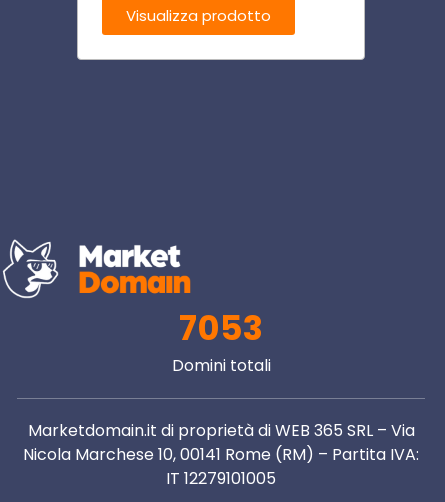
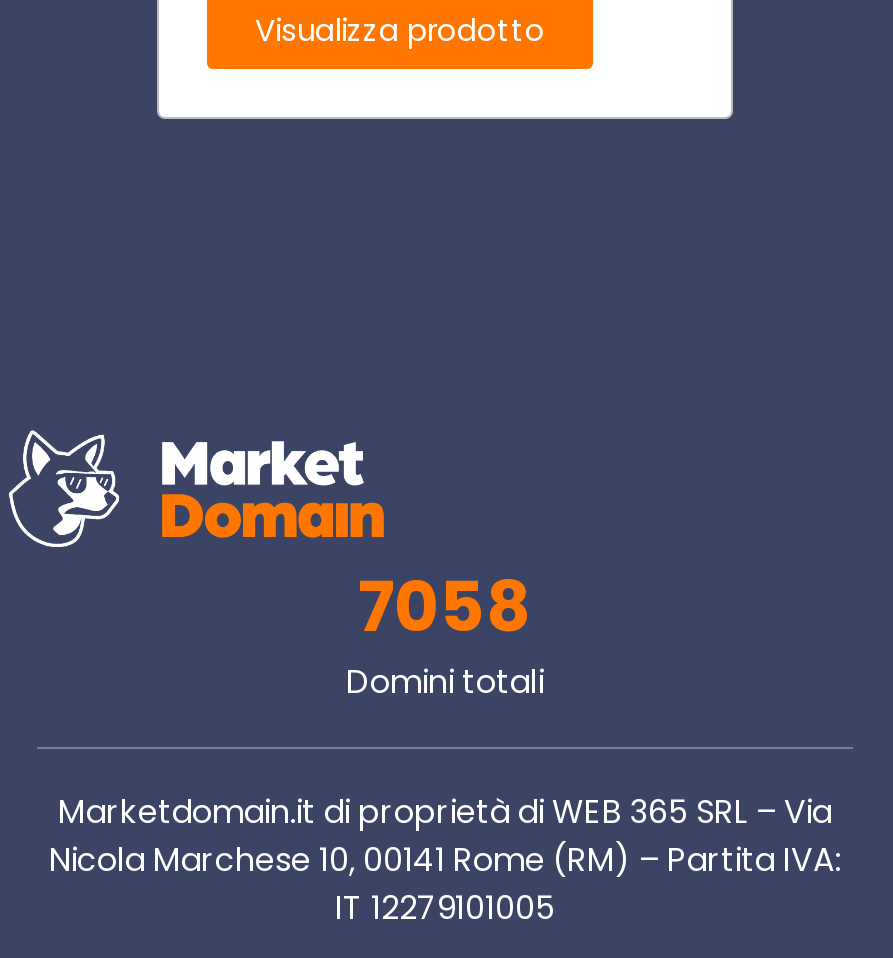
- 7053
+ 7058
